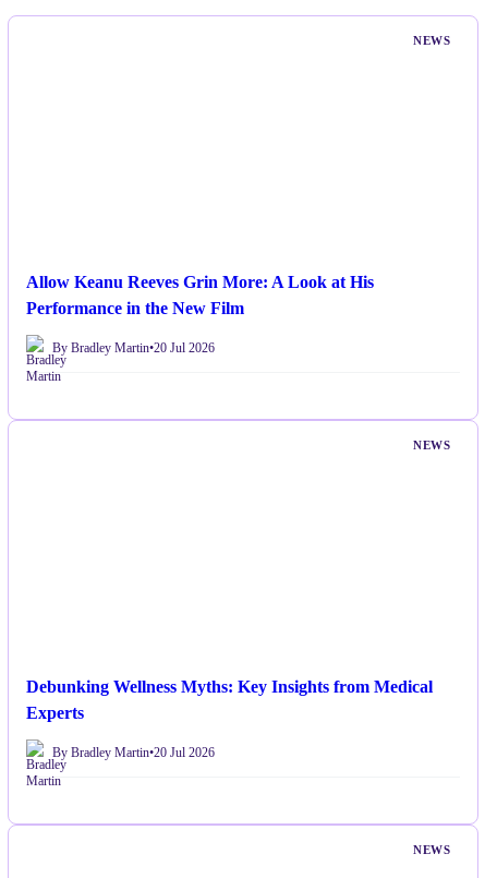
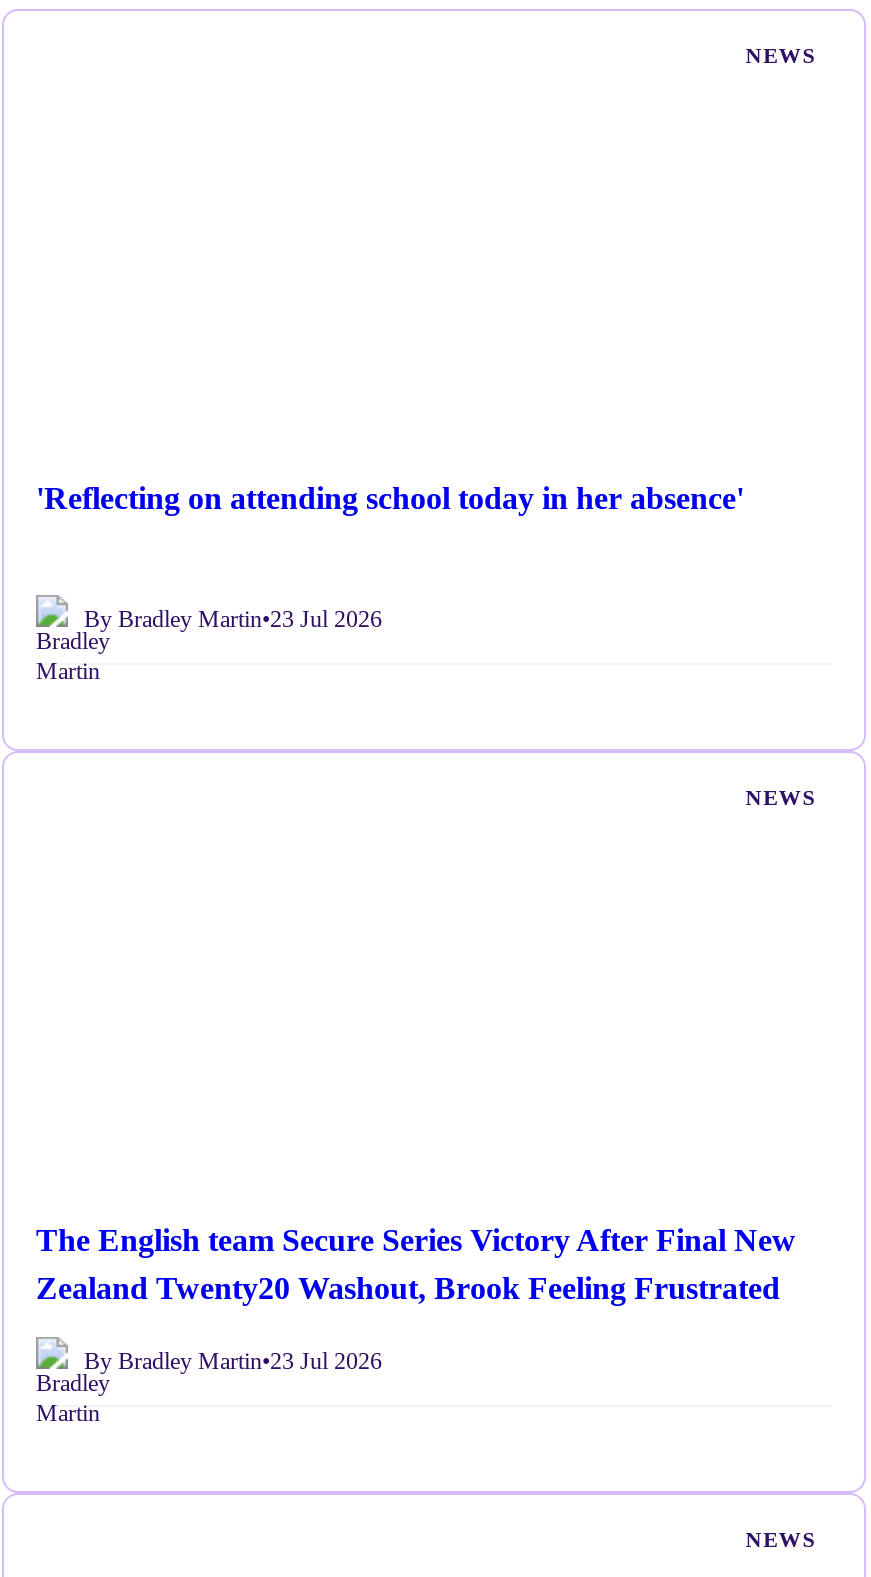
- Allow Keanu Reeves Grin More: A Look at His
- Performance in the New Film
+ 'Reflecting on attending school today in her absence'

- By Bradley Martin•20 Jul 2026
+ By Bradley Martin•23 Jul 2026

- Debunking Wellness Myths: Key Insights from Medical
- Experts
+ The English team Secure Series Victory After Final New
+ Zealand Twenty20 Washout, Brook Feeling Frustrated

- By Bradley Martin•20 Jul 2026
+ By Bradley Martin•23 Jul 2026
